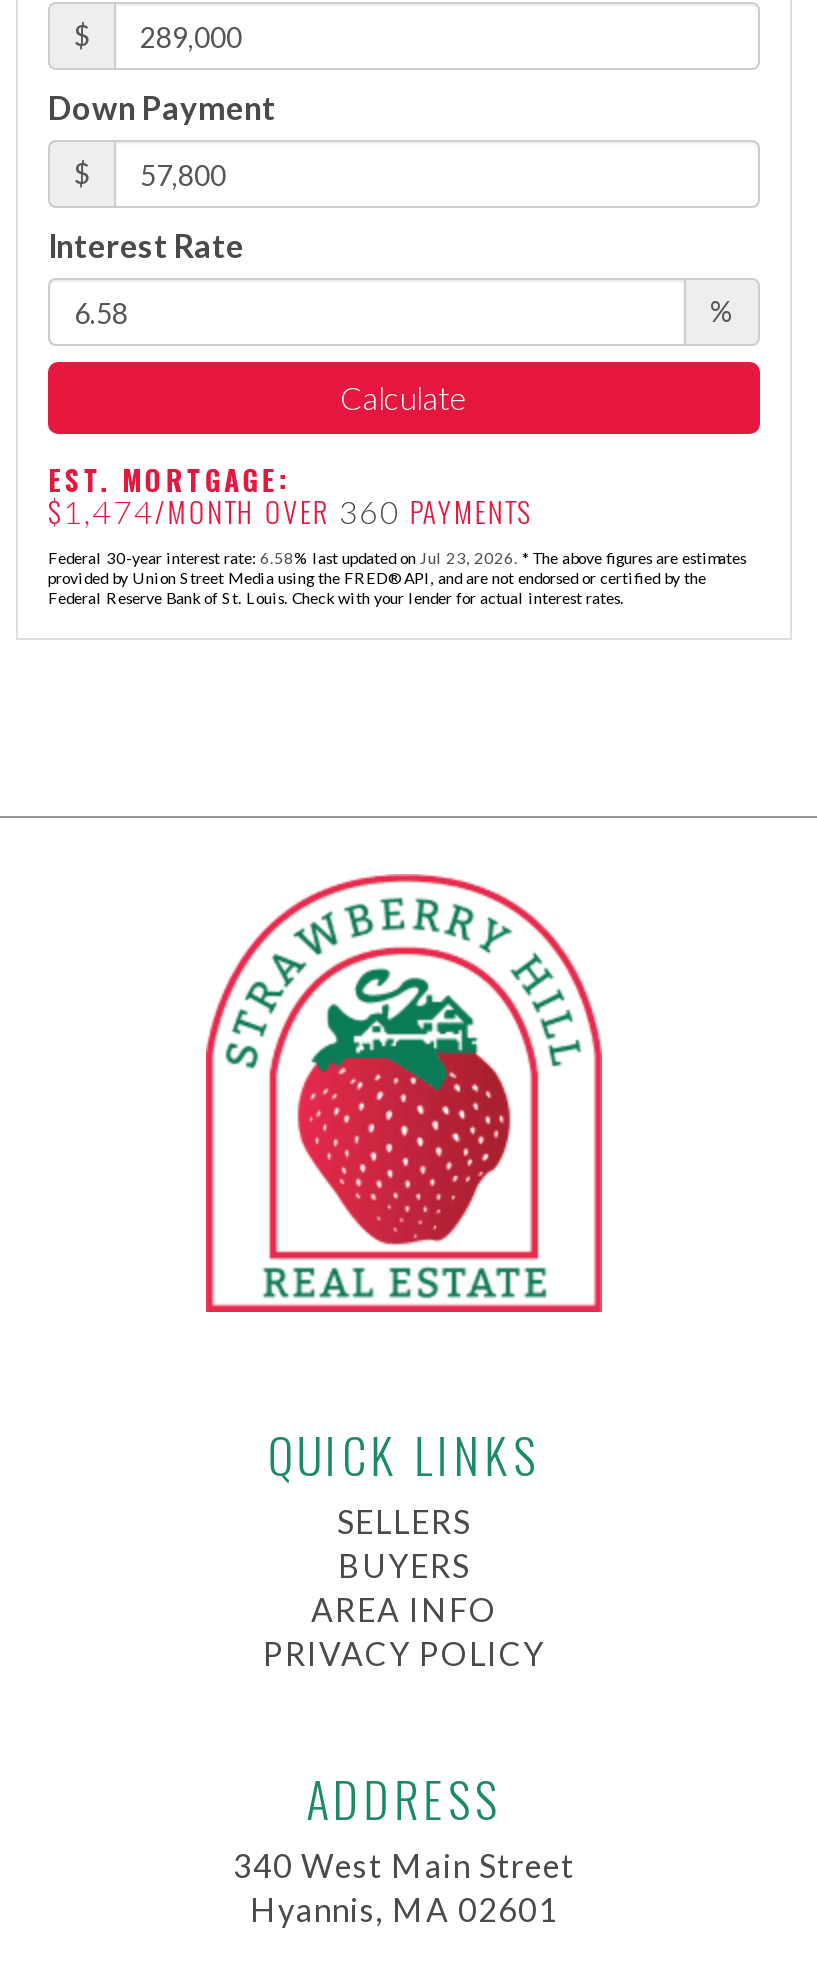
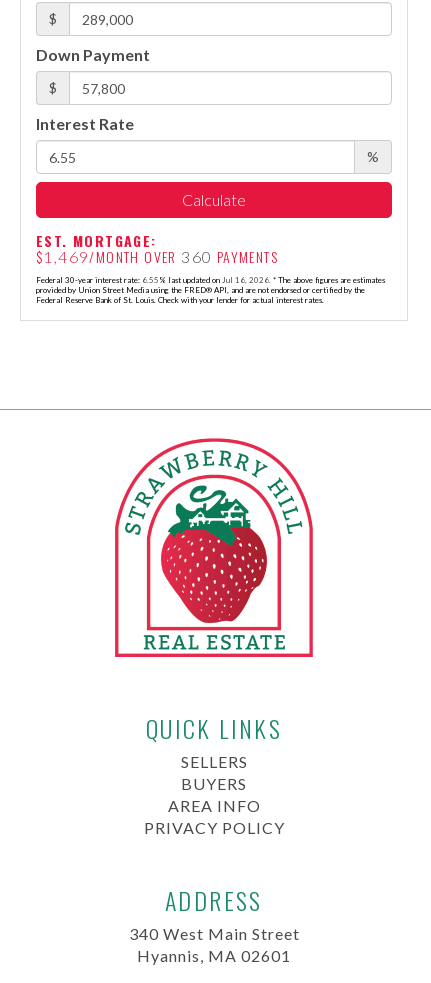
- $1,474/MONTH OVER 360 PAYMENTS
+ $1,469/MONTH OVER 360 PAYMENTS

- Federal 30-year interest rate: 6.58% last updated on Jul 23, 2026. * The above figures are estimates
+ Federal 30-year interest rate: 6.55% last updated on Jul 16, 2026. * The above figures are estimates
